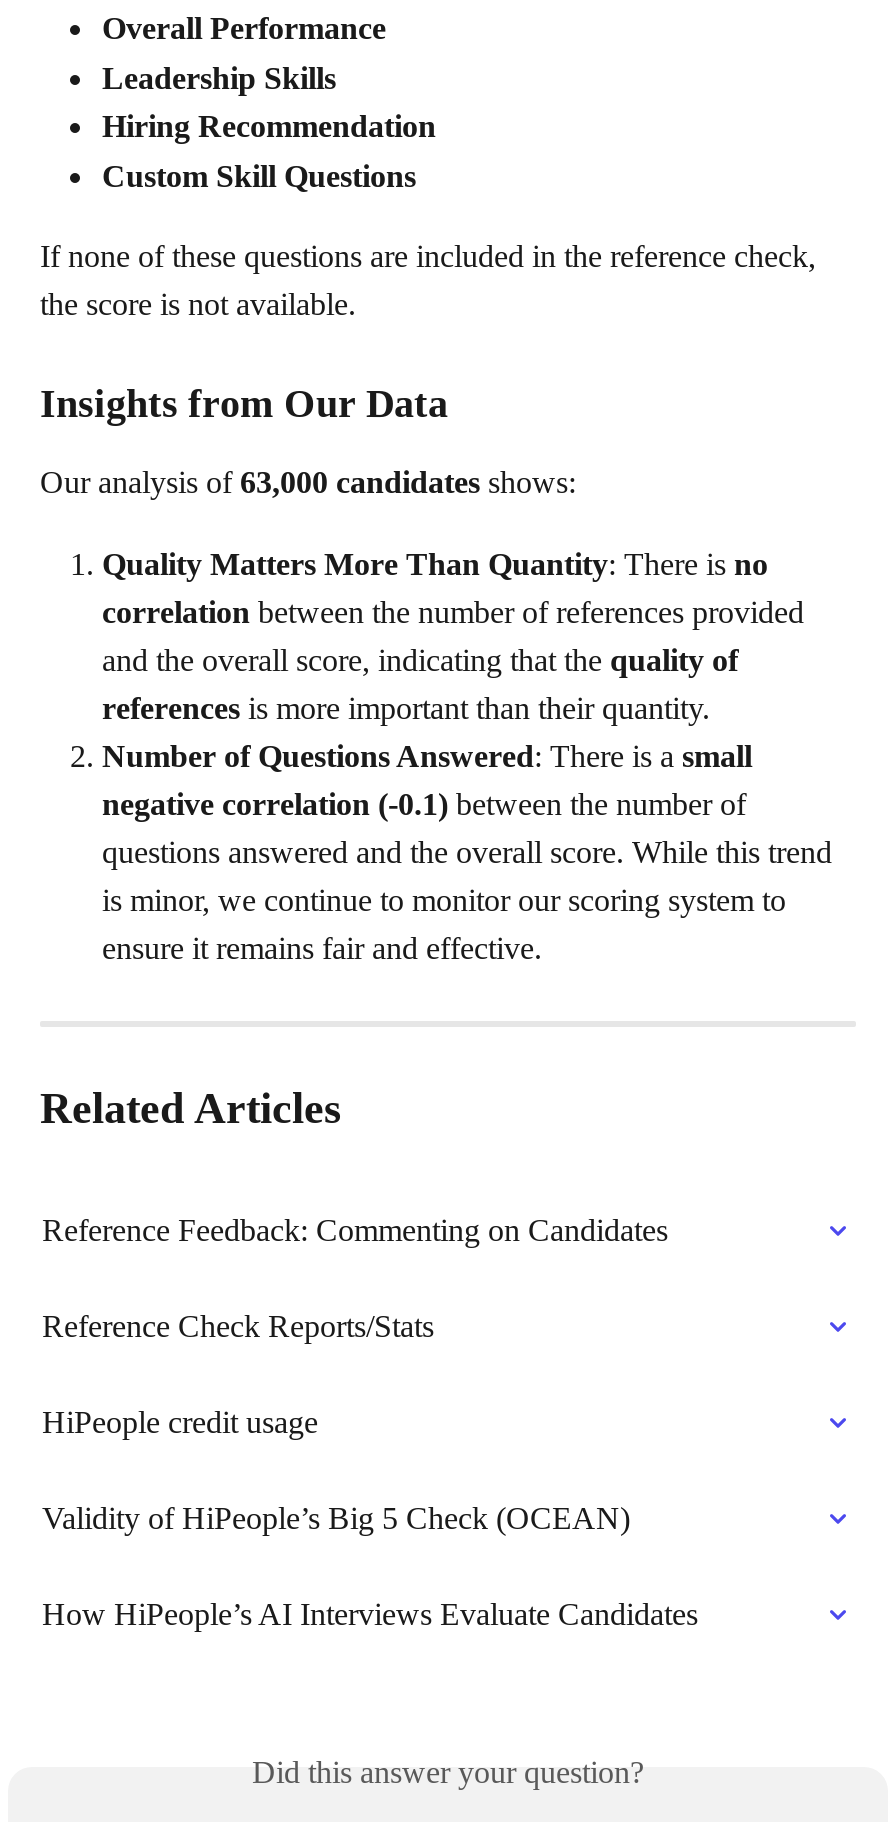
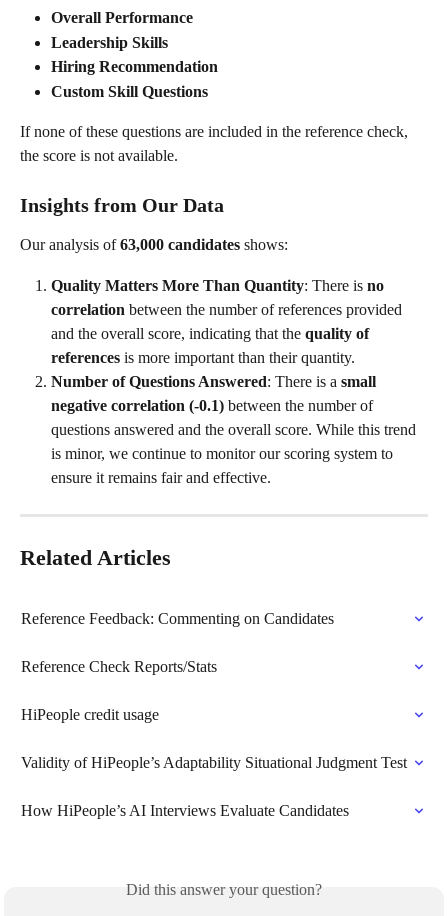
- Validity of HiPeople’s Big 5 Check (OCEAN)
+ Validity of HiPeople’s Adaptability Situational Judgment Test
